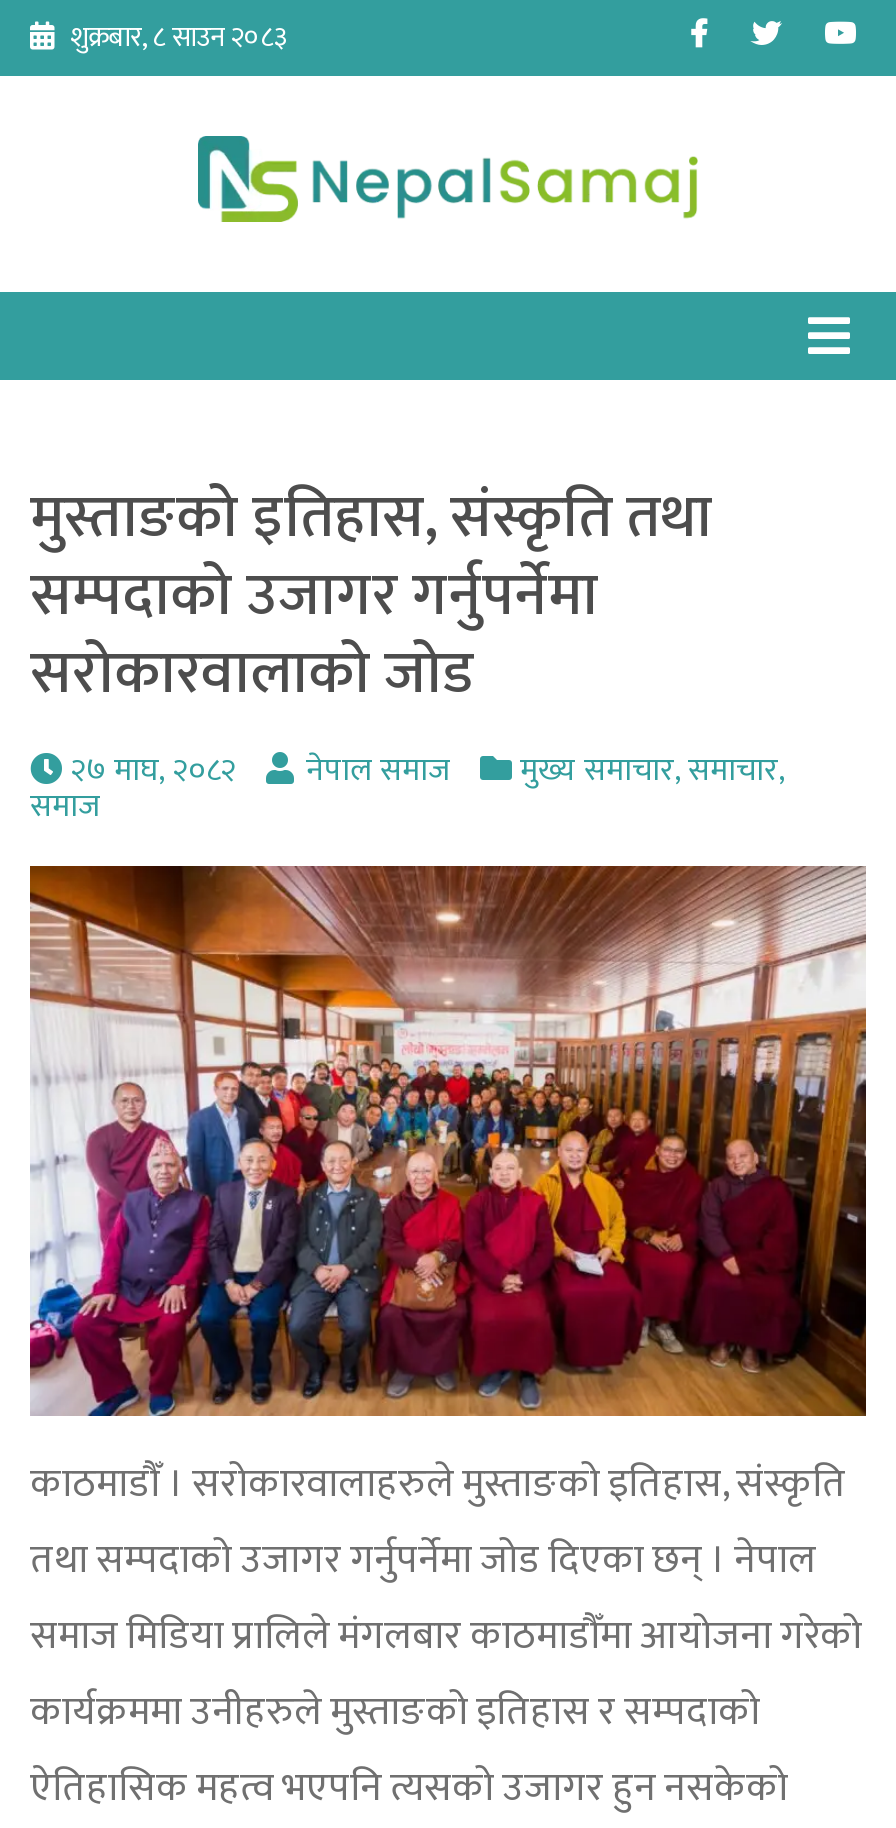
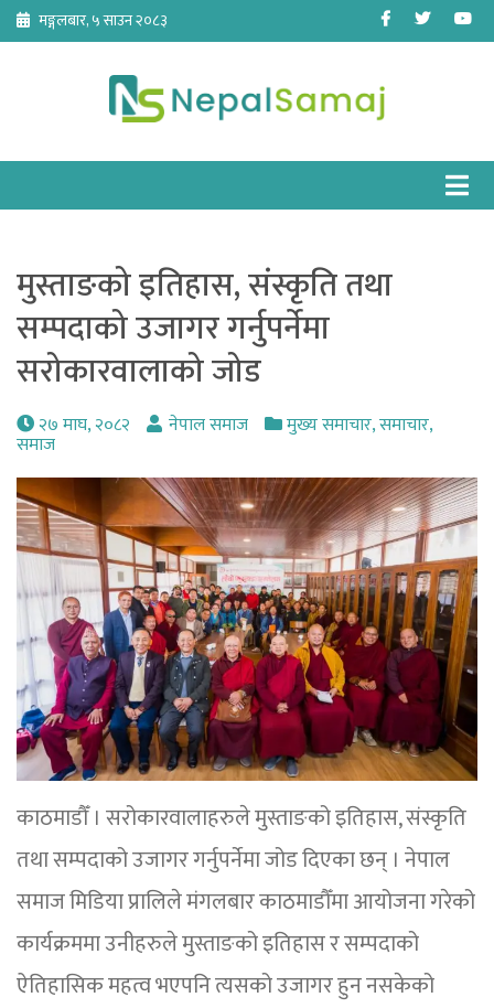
- शुक्रबार, ८ साउन २०८३
+ मङ्गलबार, ५ साउन २०८३
